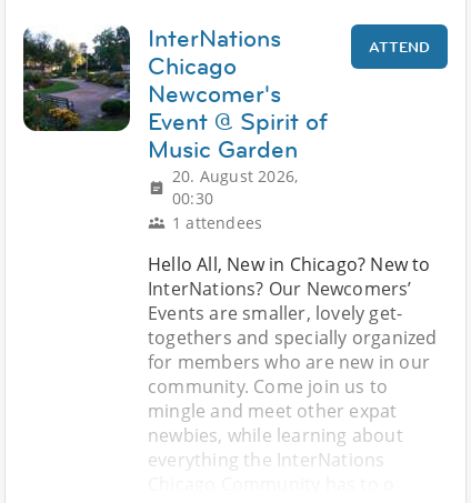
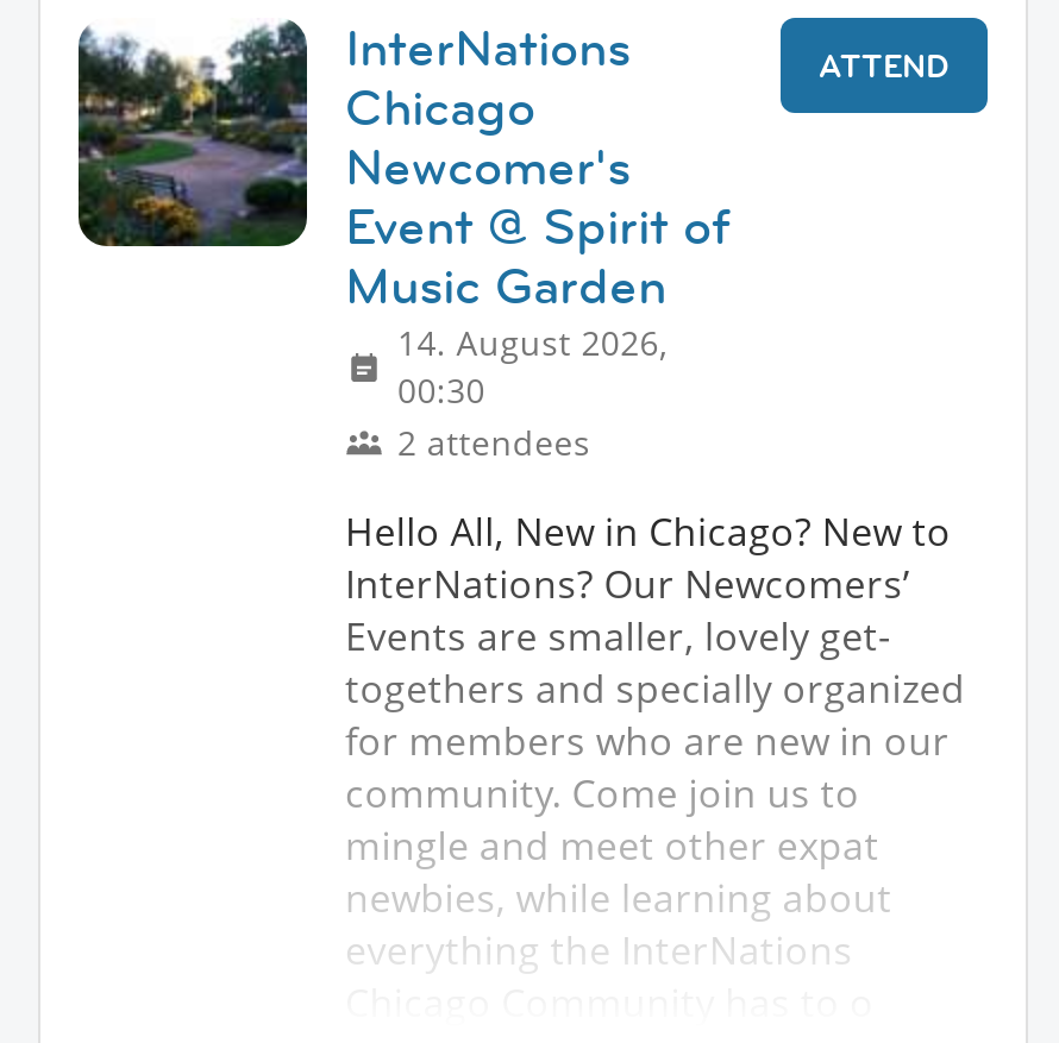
- 20. August 2026,
+ 14. August 2026,

- 1 attendees
+ 2 attendees
